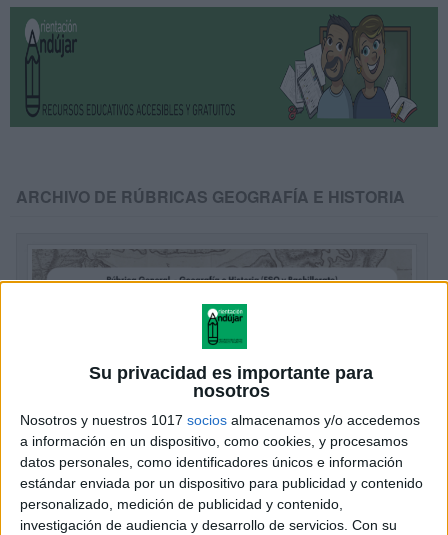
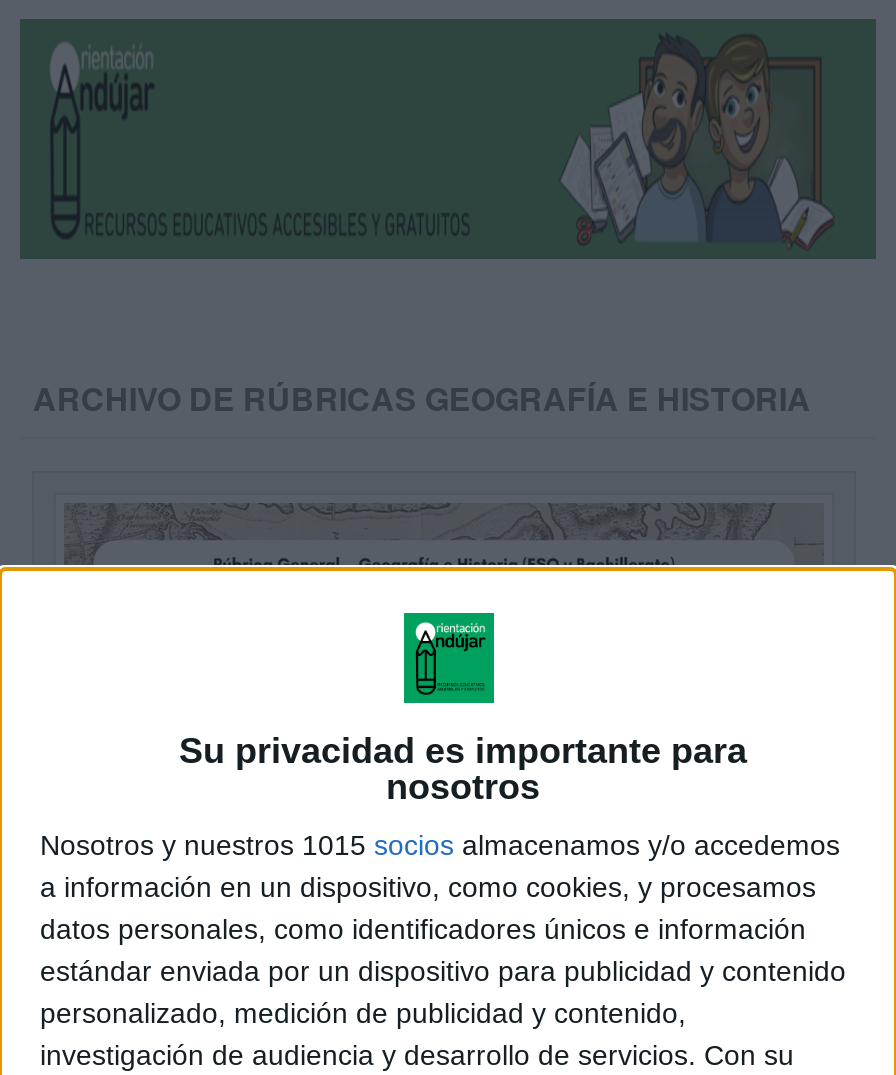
- Nosotros y nuestros 1017 socios almacenamos y/o accedemos
+ Nosotros y nuestros 1015 socios almacenamos y/o accedemos
